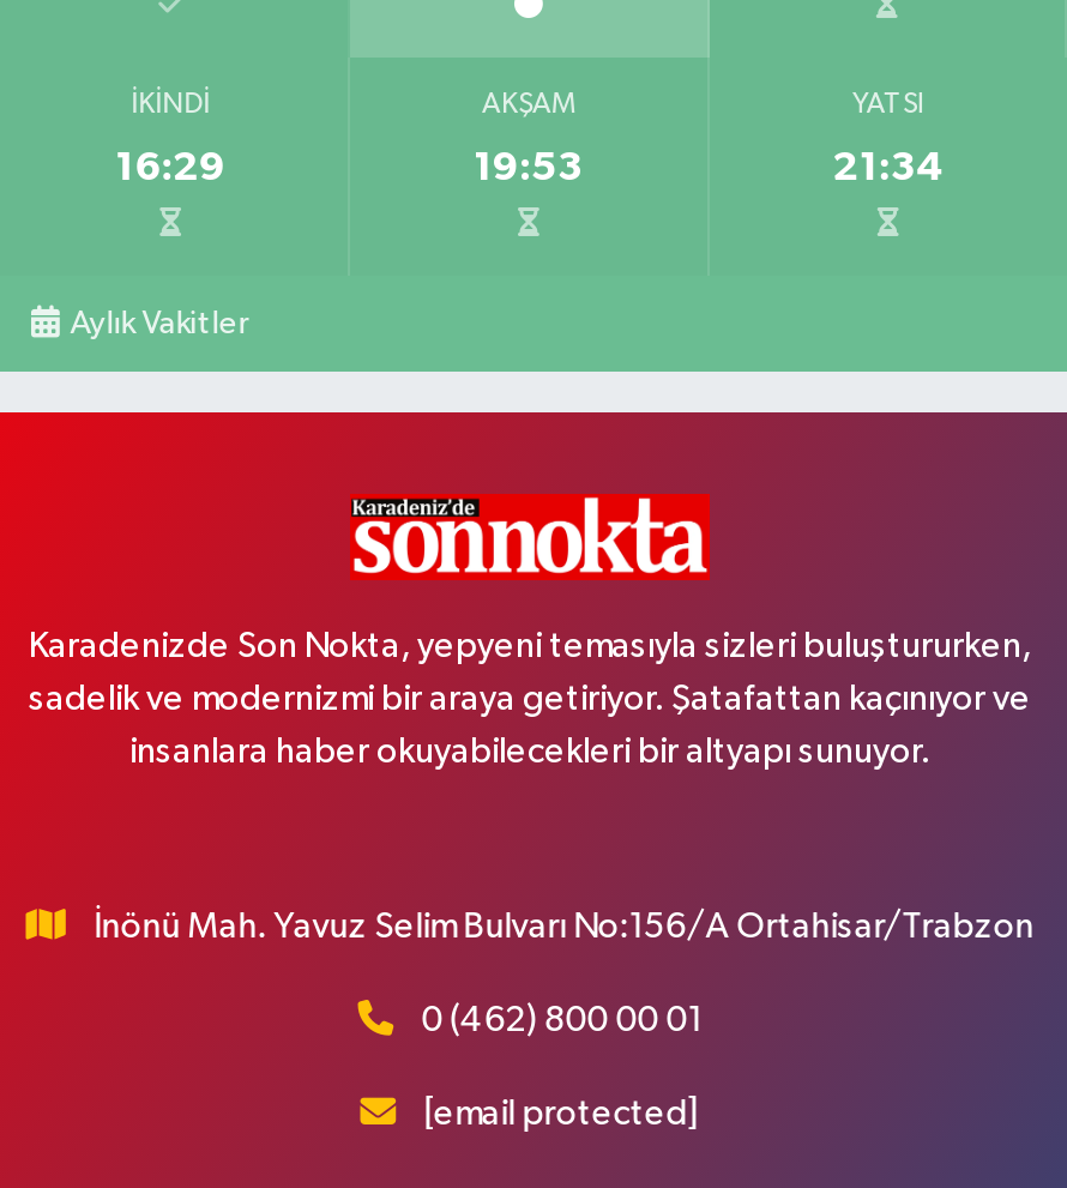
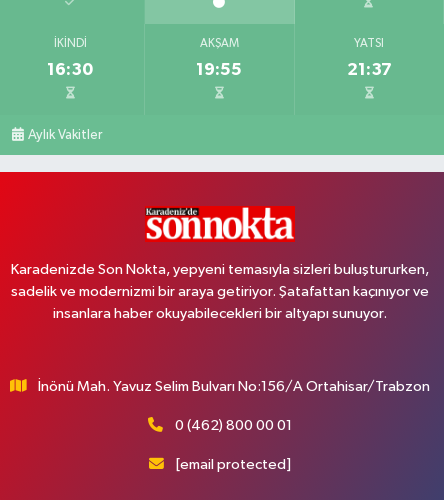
- 16:29
+ 16:30

- 19:53
+ 19:55

- 21:34
+ 21:37
